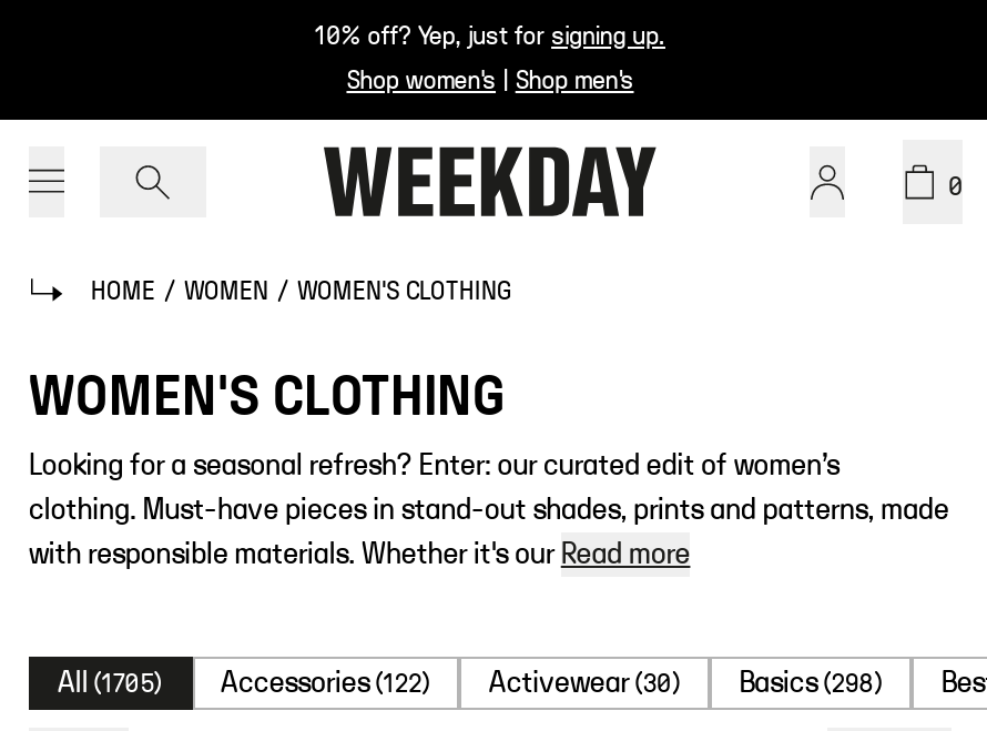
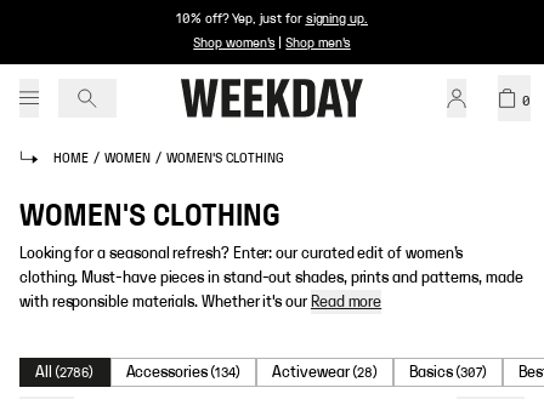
- All (1705)
+ All (2786)

- Accessories (122)
+ Accessories (134)

- Activewear (30)
+ Activewear (28)

- Basics (298)
+ Basics (307)
